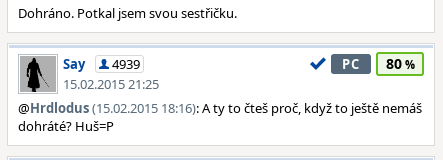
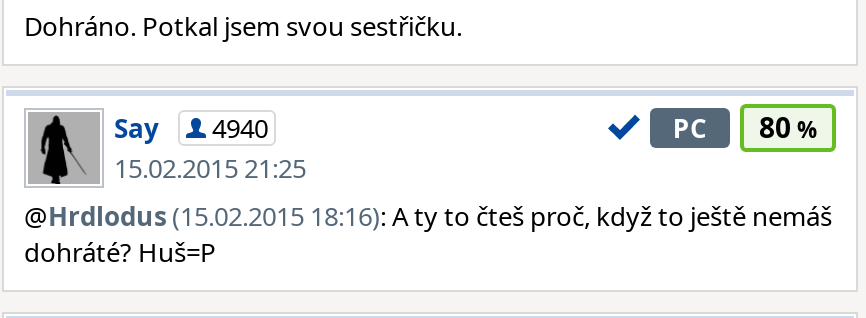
- Say 4939
+ Say 4940
